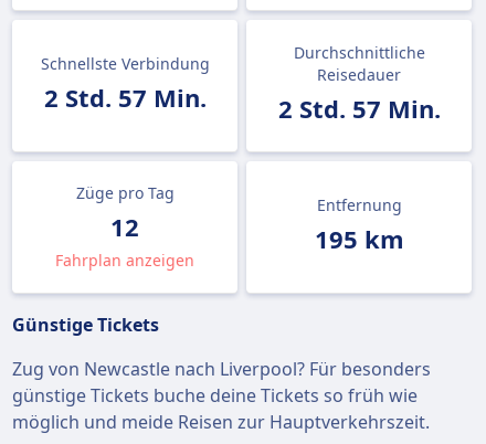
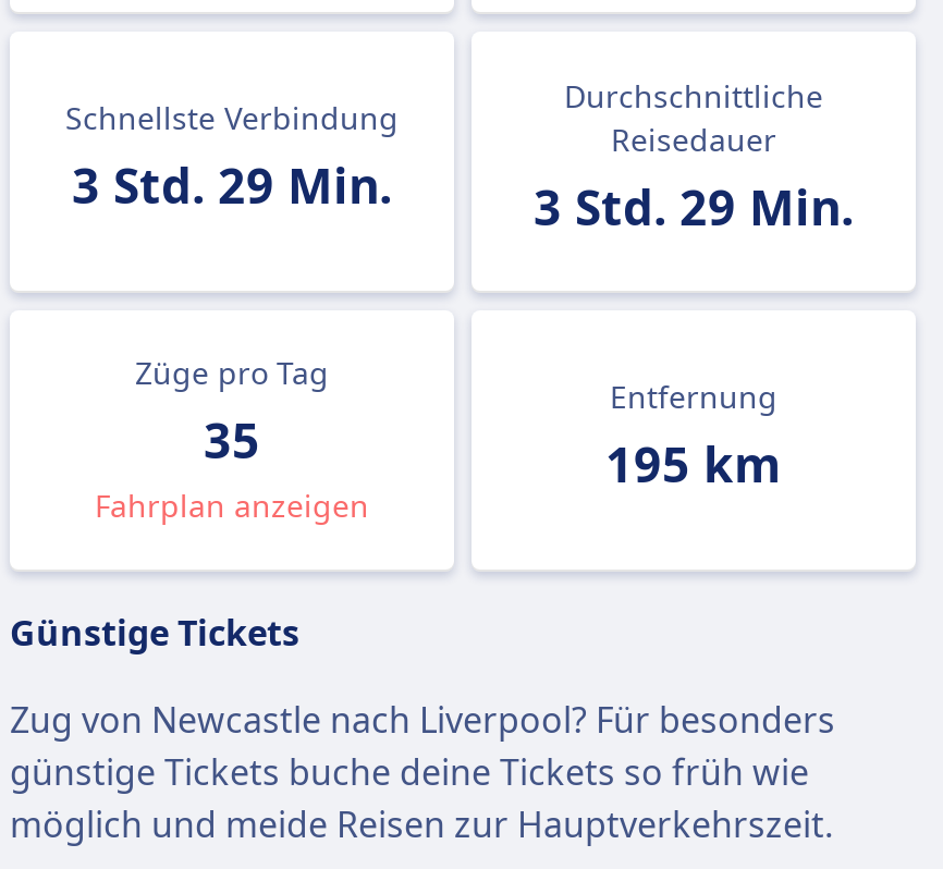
- 2 Std. 57 Min.
+ 3 Std. 29 Min.

- 2 Std. 57 Min.
+ 3 Std. 29 Min.

- 12
+ 35
